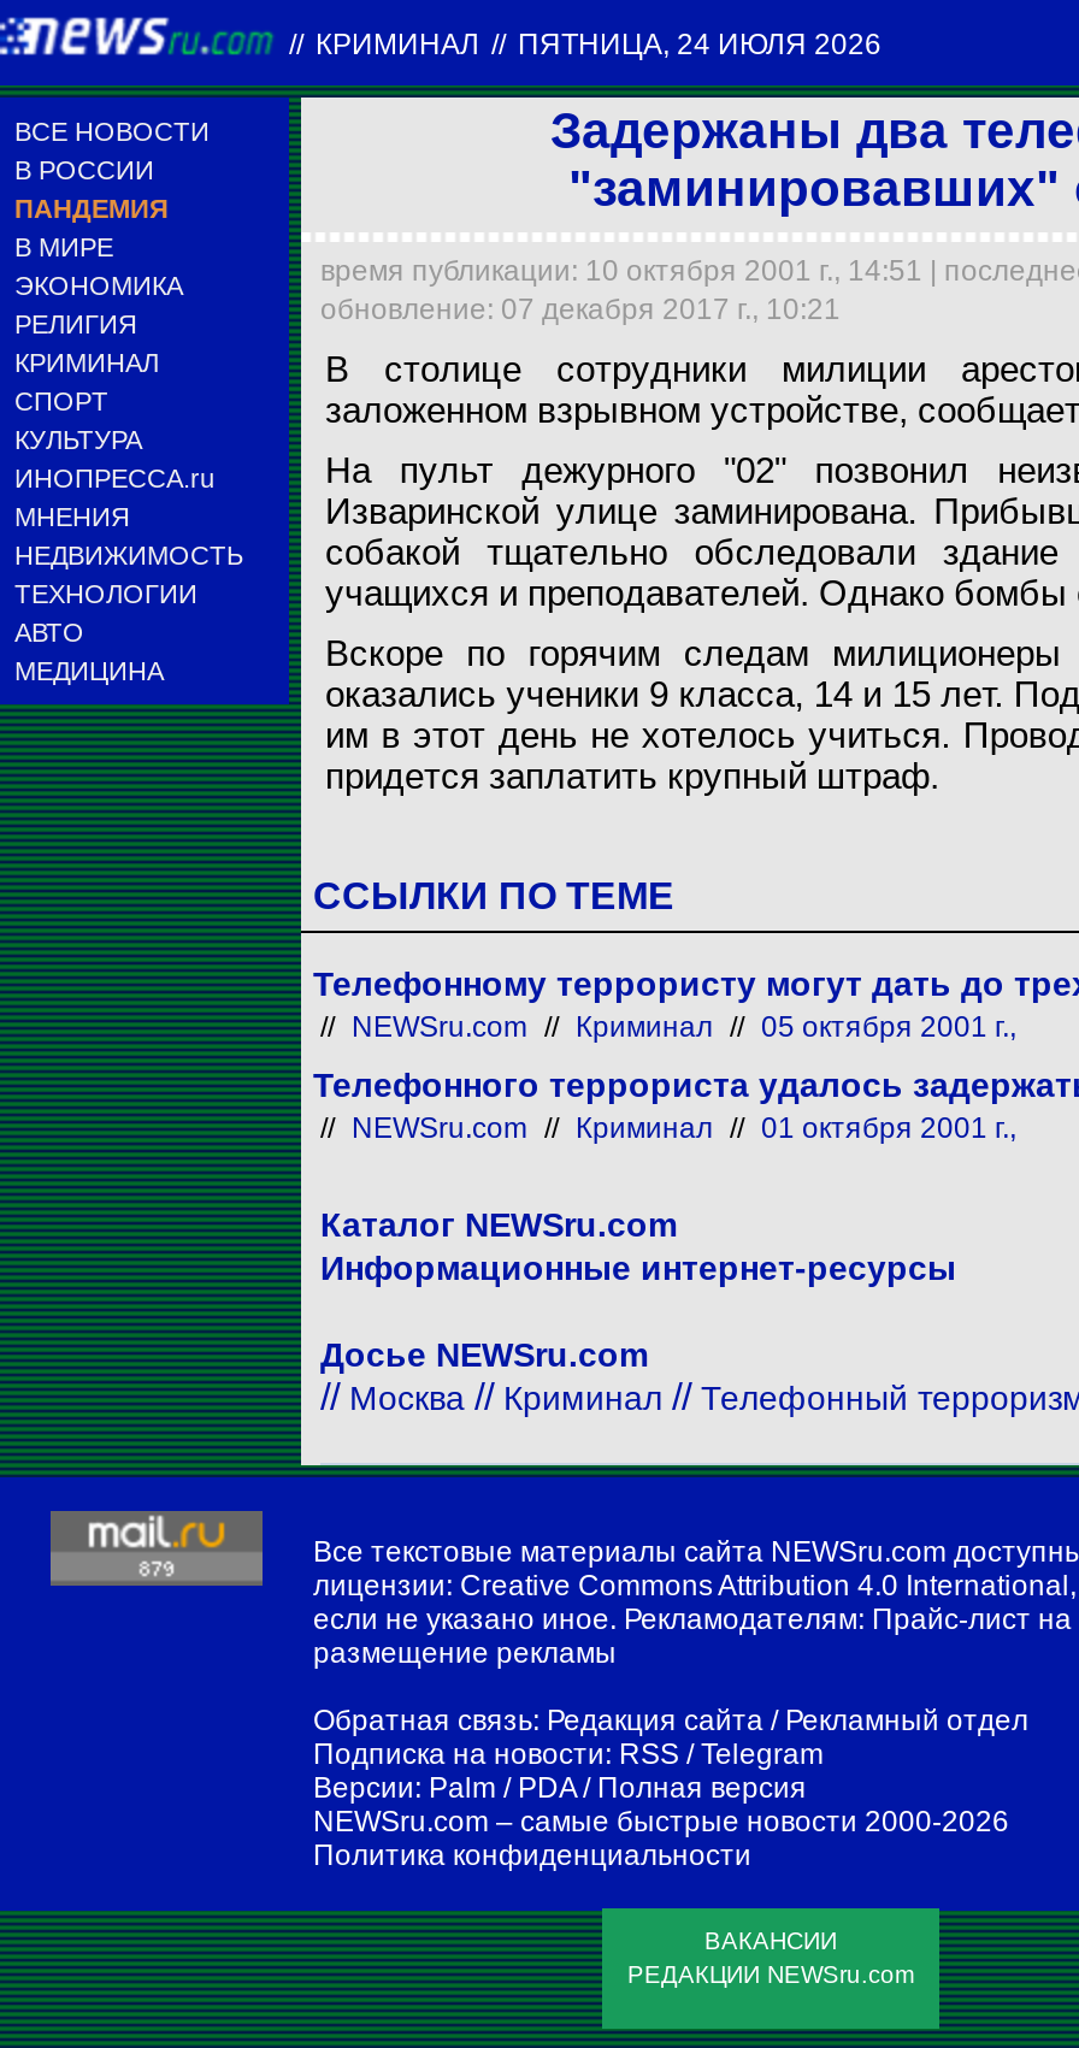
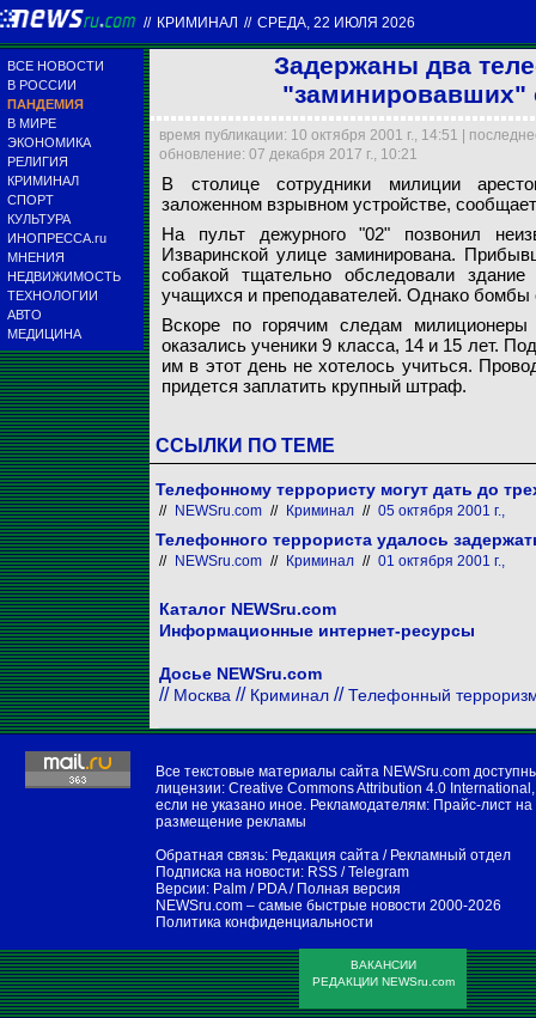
- // КРИМИНАЛ // ПЯТНИЦА, 24 ИЮЛЯ 2026
+ // КРИМИНАЛ // СРЕДА, 22 ИЮЛЯ 2026
